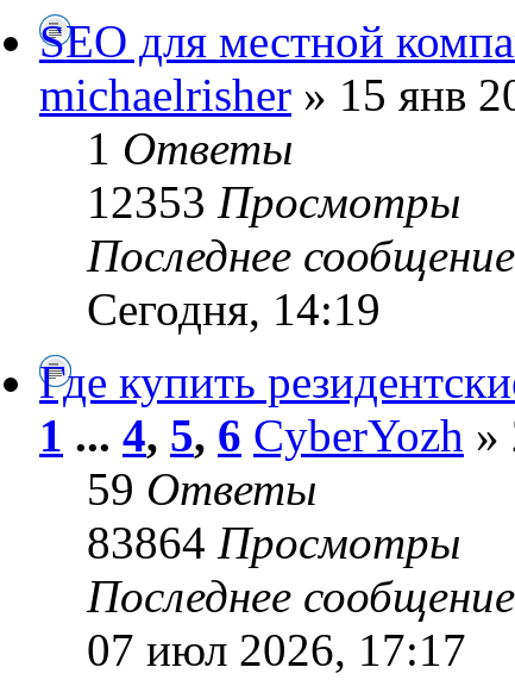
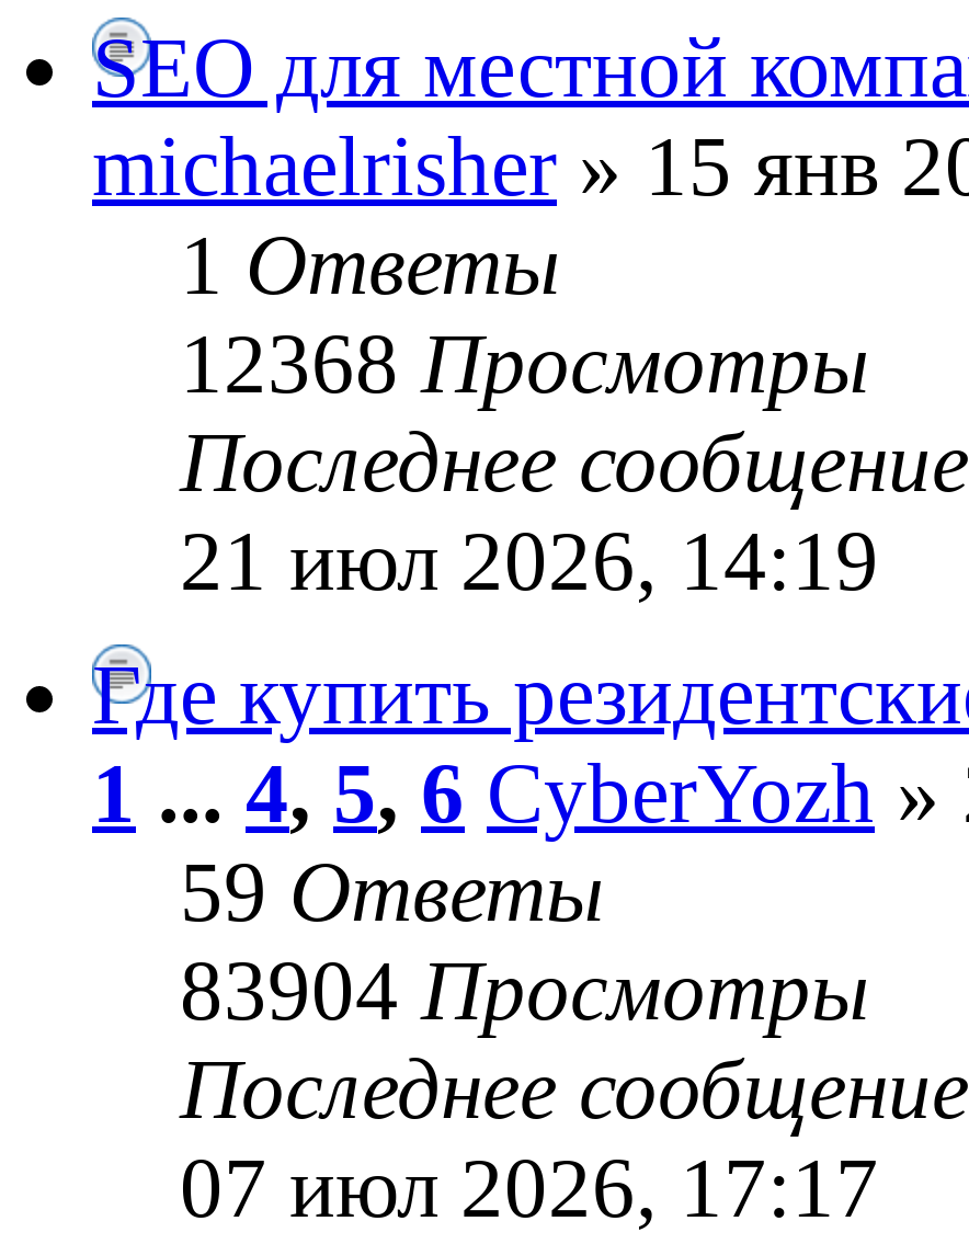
- 12353 Просмотры
+ 12368 Просмотры

- Сегодня, 14:19
+ 21 июл 2026, 14:19

- 83864 Просмотры
+ 83904 Просмотры
